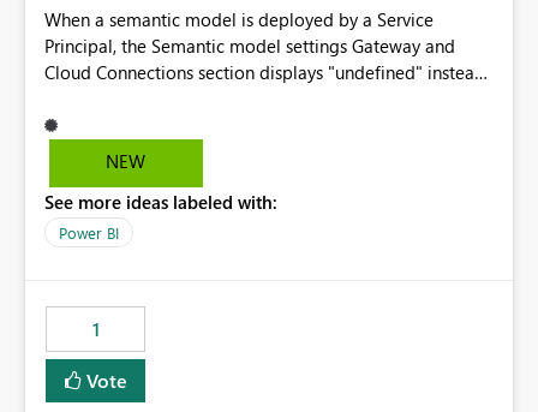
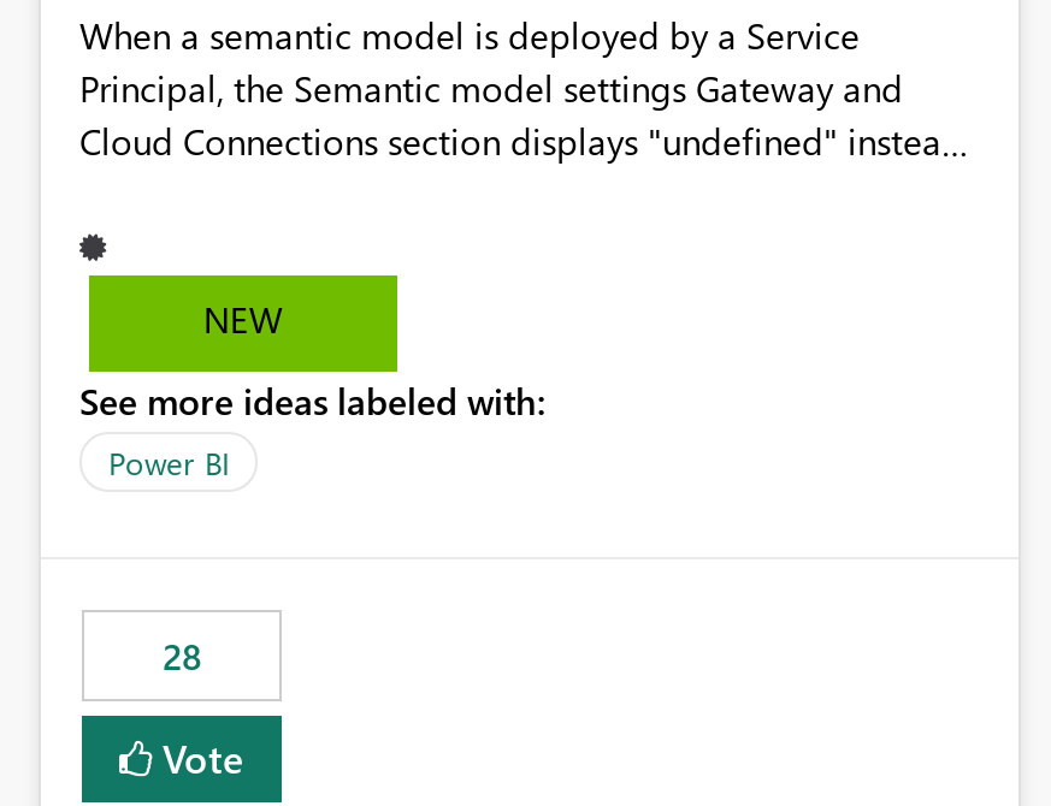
- 1
+ 28
